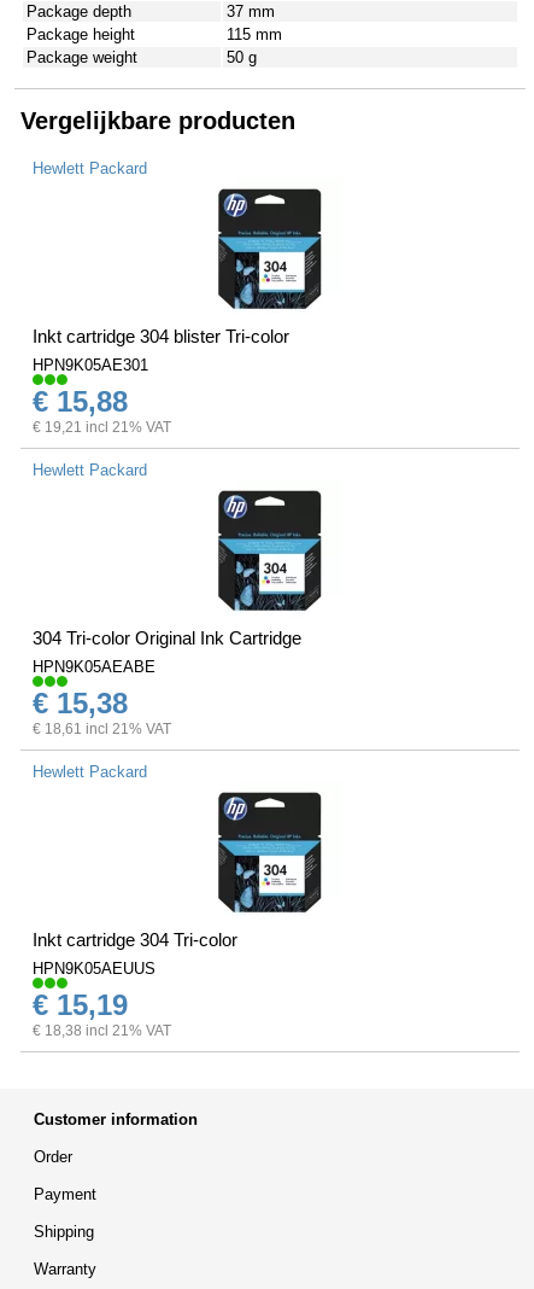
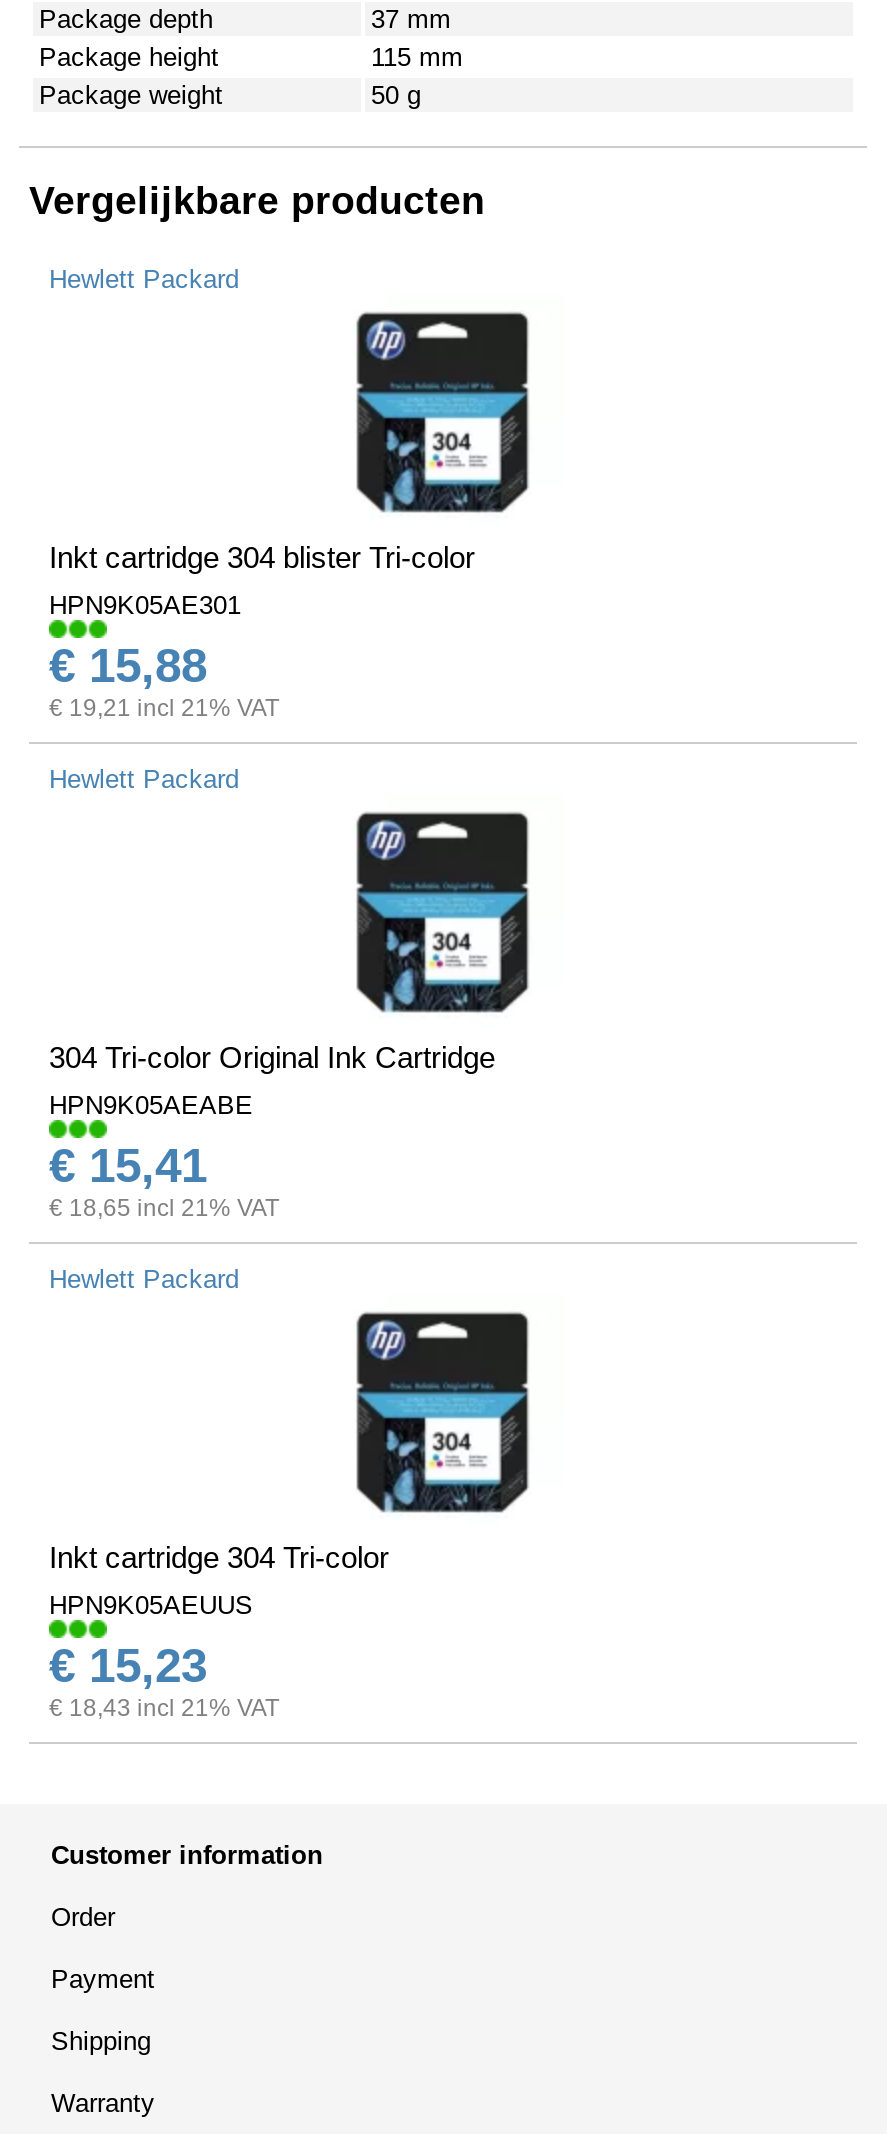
- € 15,38
+ € 15,41

- € 18,61 incl 21% VAT
+ € 18,65 incl 21% VAT

- € 15,19
+ € 15,23

- € 18,38 incl 21% VAT
+ € 18,43 incl 21% VAT
